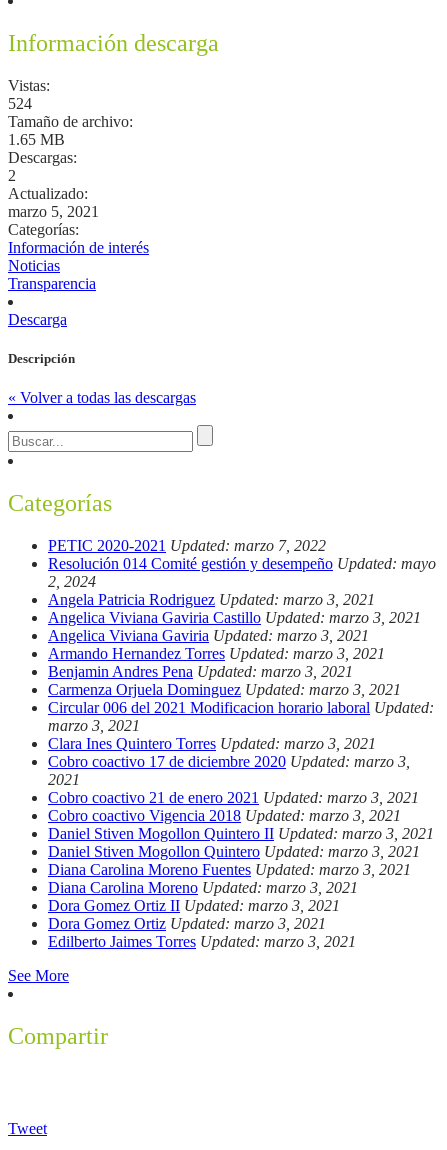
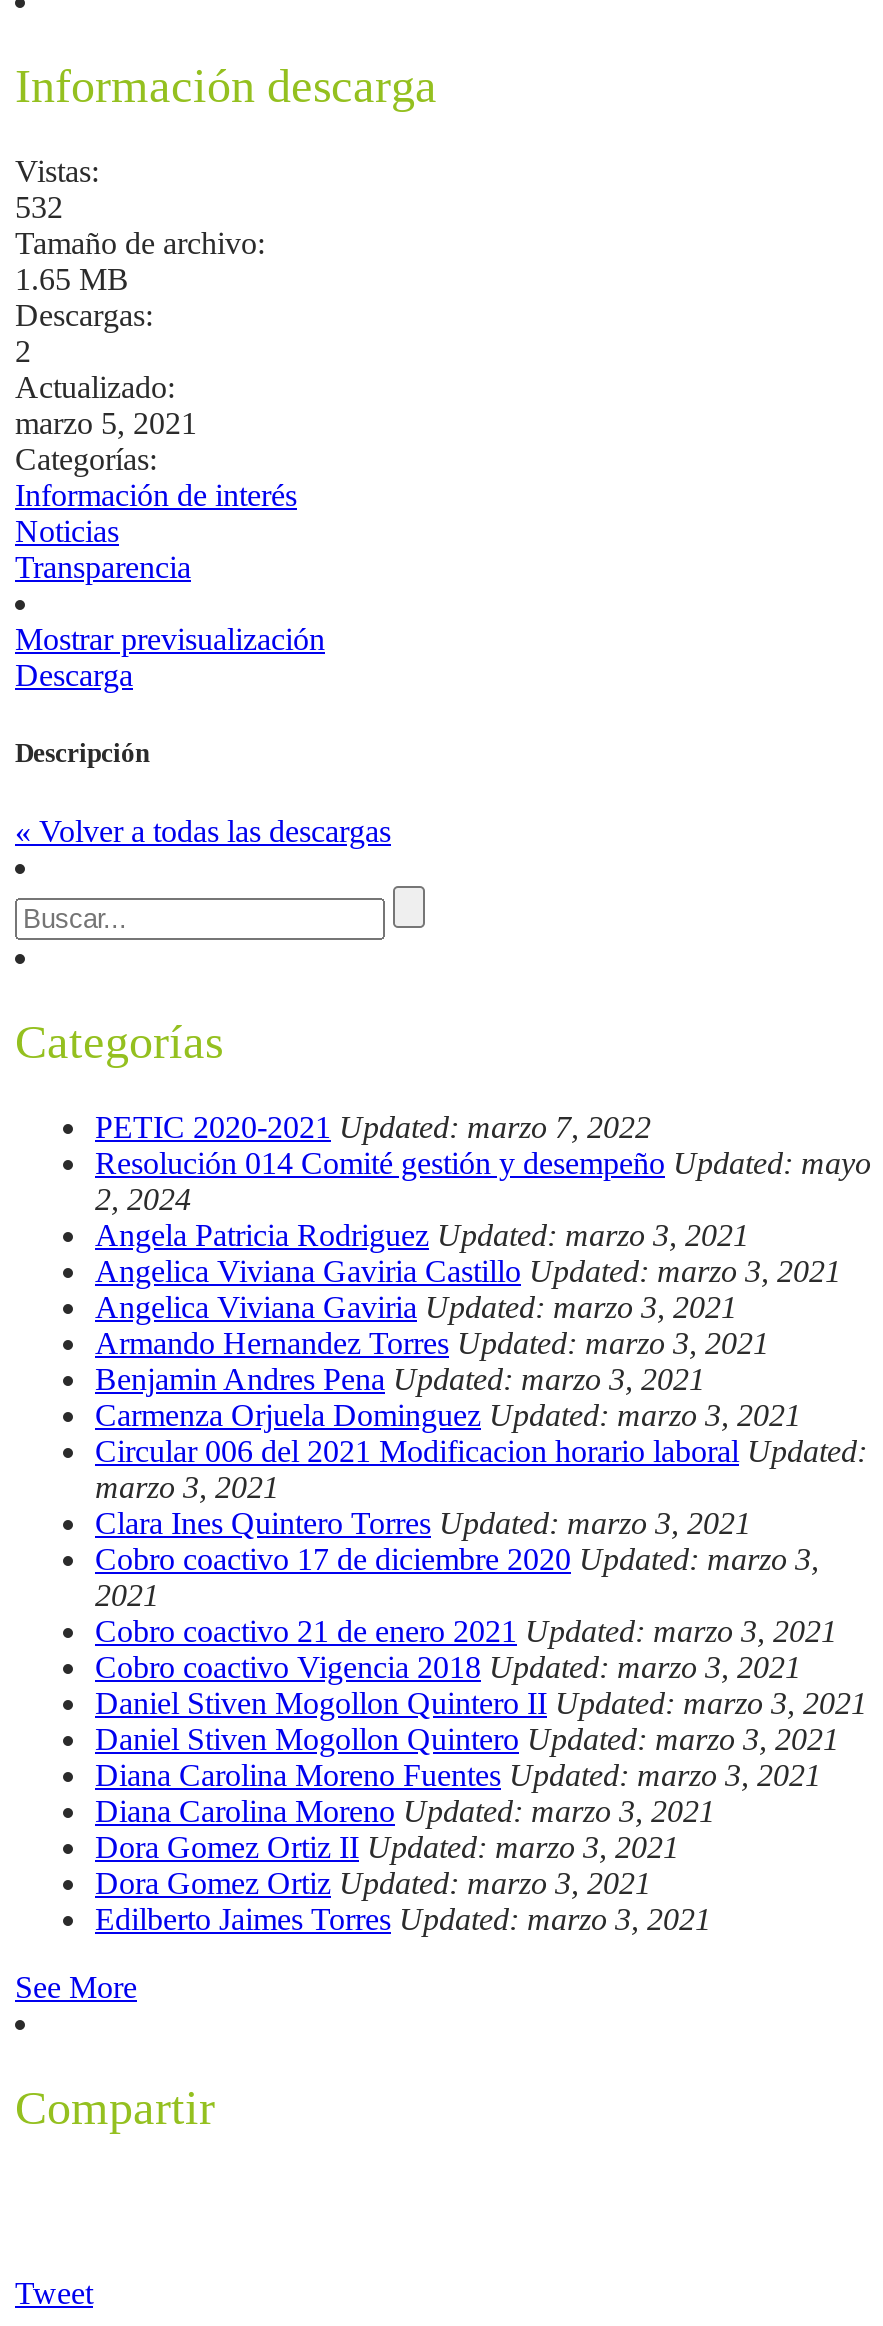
- 524
+ 532

+ Mostrar previsualización
